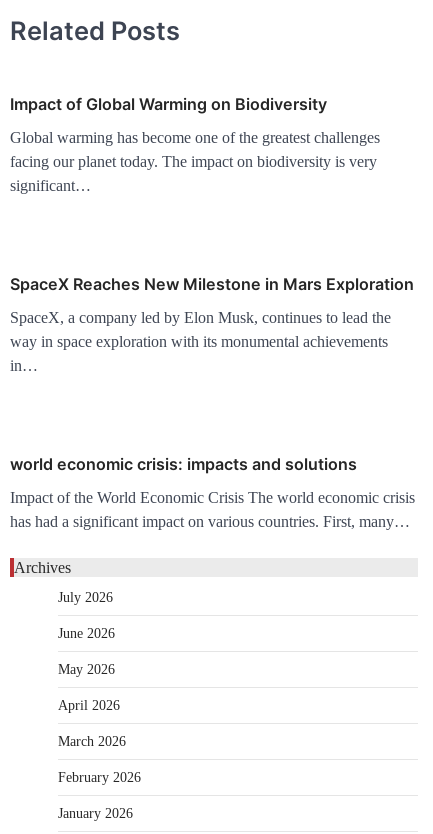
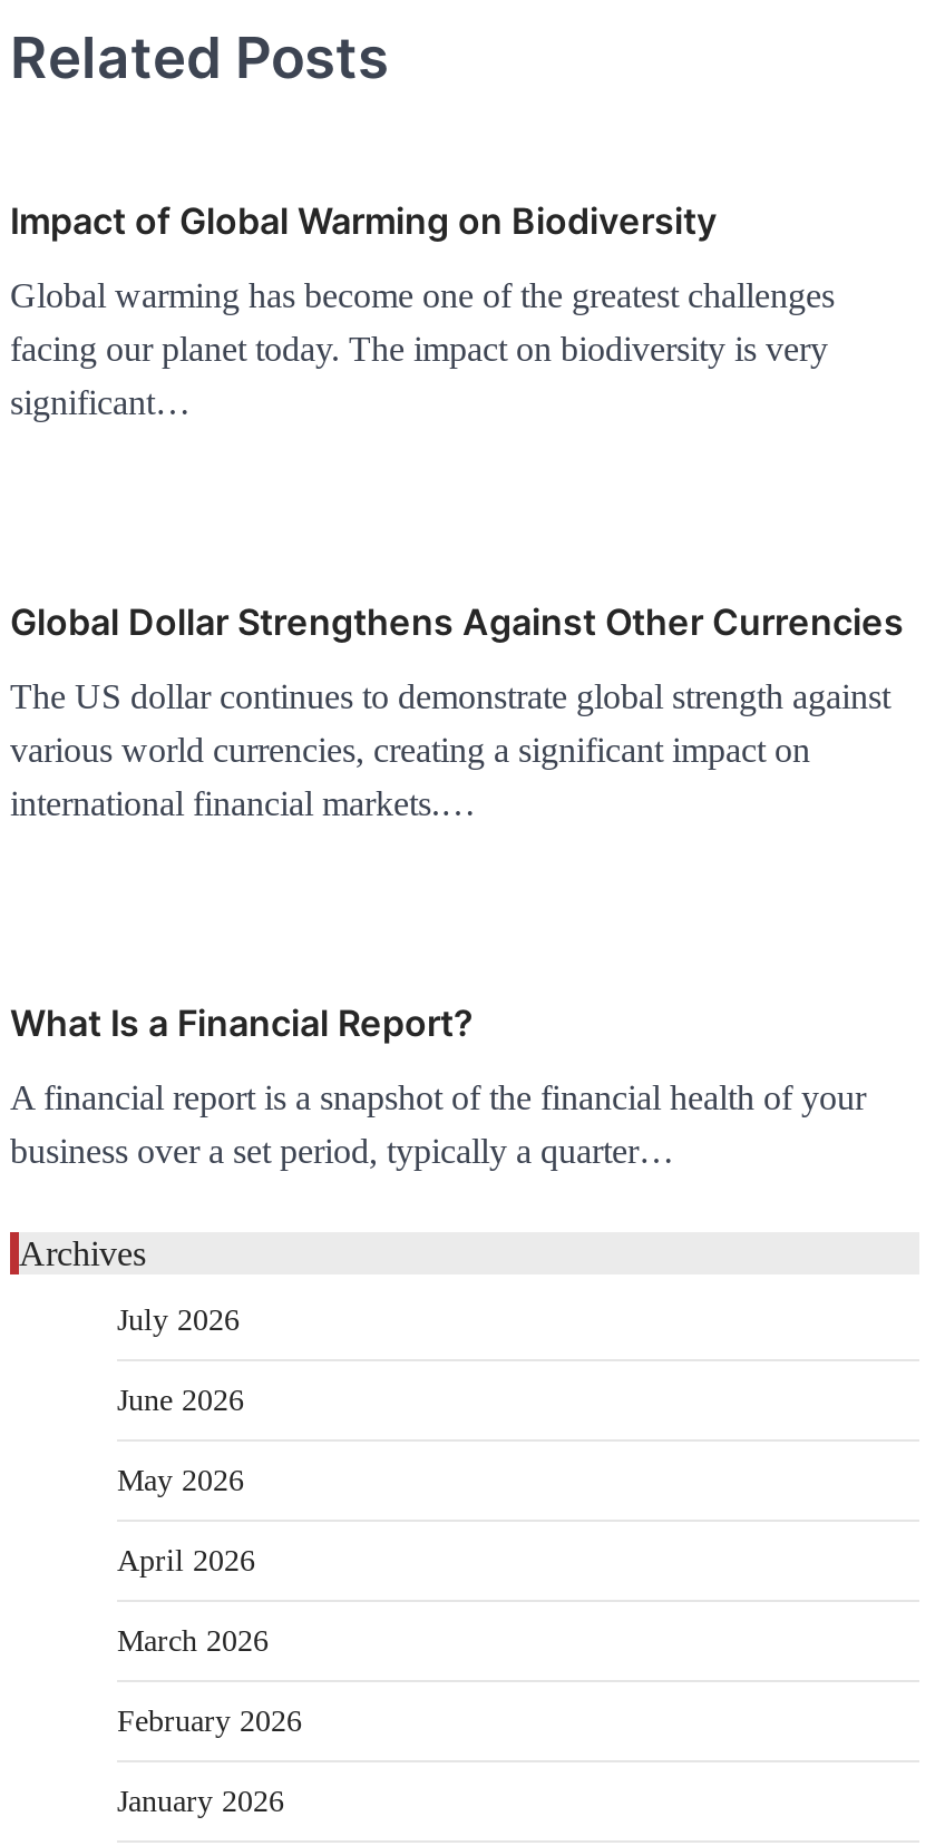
- SpaceX Reaches New Milestone in Mars Exploration
+ Global Dollar Strengthens Against Other Currencies

- SpaceX, a company led by Elon Musk, continues to lead the
- way in space exploration with its monumental achievements
- in…
+ The US dollar continues to demonstrate global strength against
+ various world currencies, creating a significant impact on
+ international financial markets.…

- world economic crisis: impacts and solutions
+ What Is a Financial Report?

- Impact of the World Economic Crisis The world economic crisis
- has had a significant impact on various countries. First, many…
+ A financial report is a snapshot of the financial health of your
+ business over a set period, typically a quarter…
